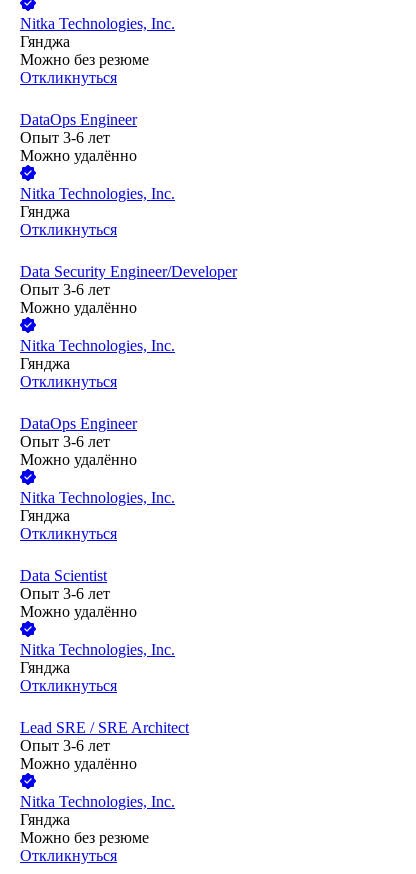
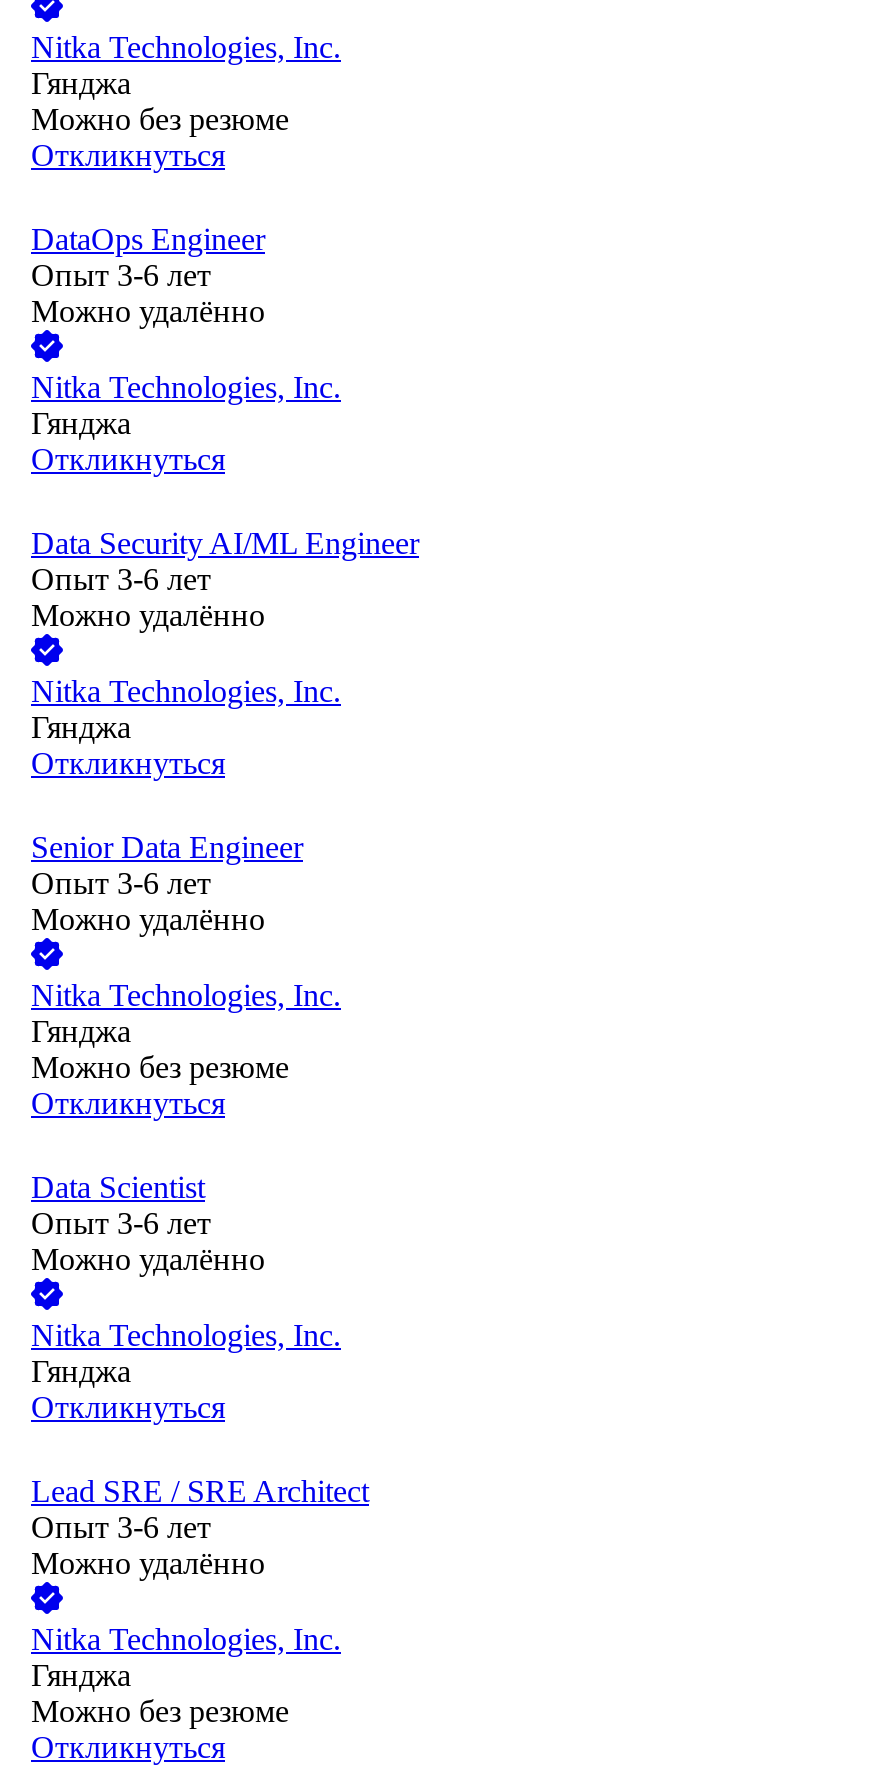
- Data Security Engineer/Developer
+ Data Security AI/ML Engineer

- DataOps Engineer
+ Senior Data Engineer

+ Можно без резюме
